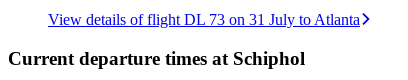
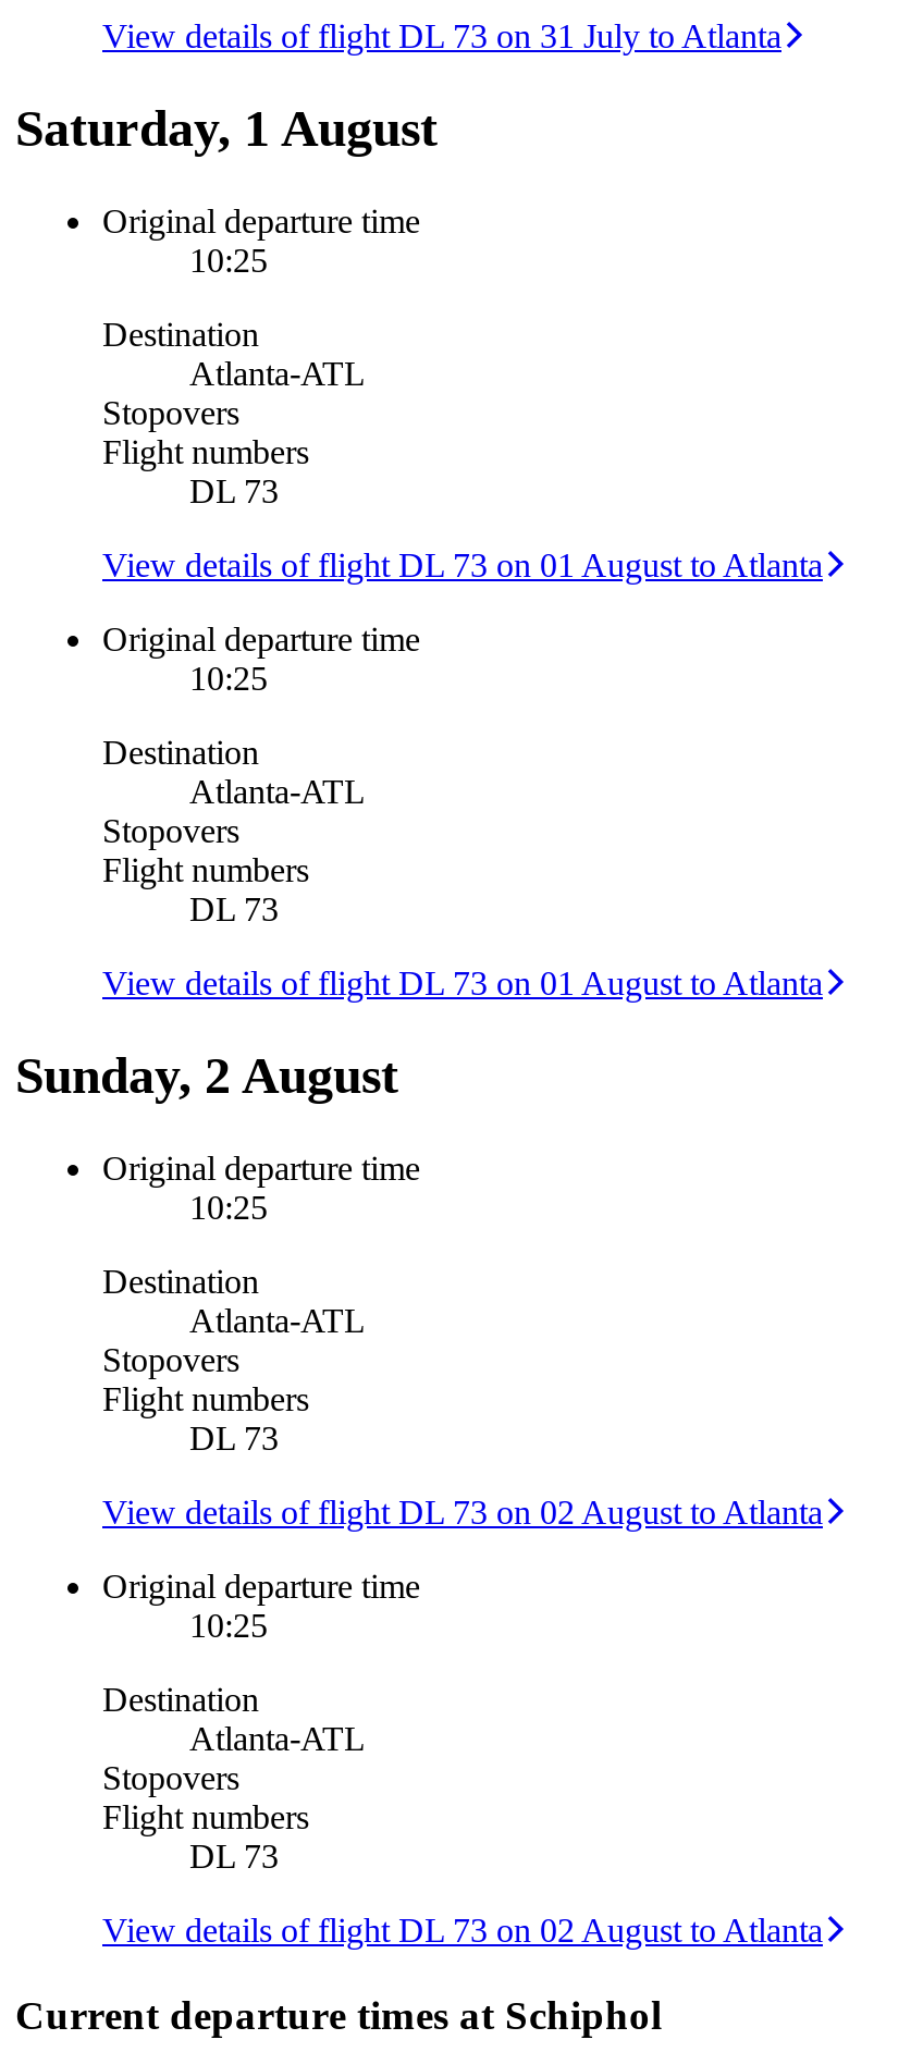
+ Saturday, 1 August
+ Original departure time
+ 10:25
+ Destination
+ Atlanta-ATL
+ Stopovers
+ Flight numbers
+ DL 73
+ View details of flight DL 73 on 01 August to Atlanta
+ Original departure time
+ 10:25
+ Destination
+ Atlanta-ATL
+ Stopovers
+ Flight numbers
+ DL 73
+ View details of flight DL 73 on 01 August to Atlanta
+ Sunday, 2 August
+ Original departure time
+ 10:25
+ Destination
+ Atlanta-ATL
+ Stopovers
+ Flight numbers
+ DL 73
+ View details of flight DL 73 on 02 August to Atlanta
+ Original departure time
+ 10:25
+ Destination
+ Atlanta-ATL
+ Stopovers
+ Flight numbers
+ DL 73
+ View details of flight DL 73 on 02 August to Atlanta
